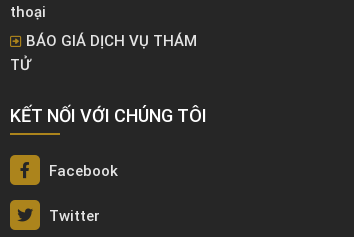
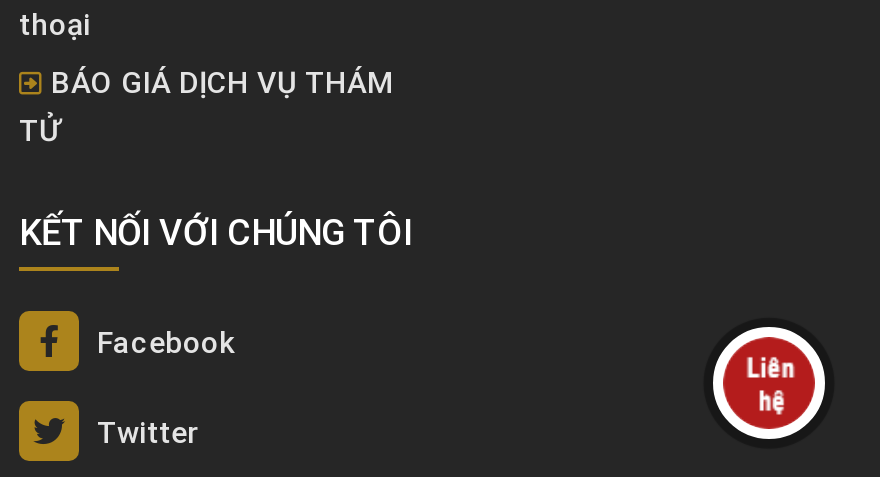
+ [image]
